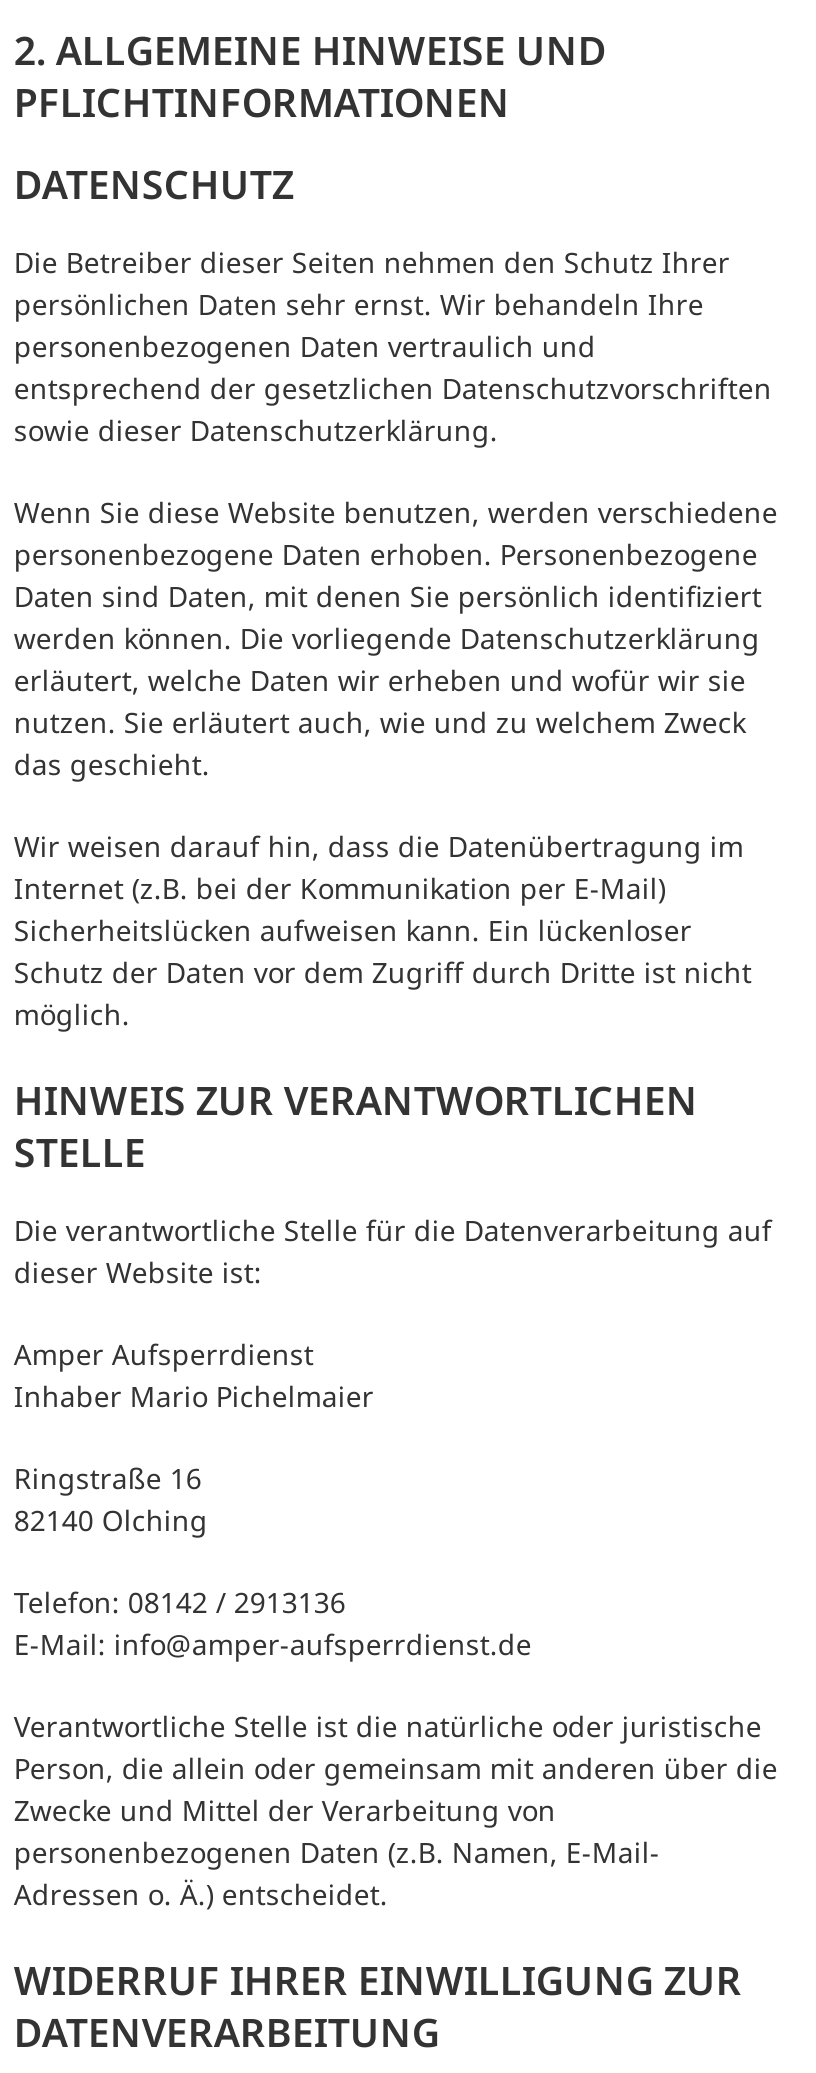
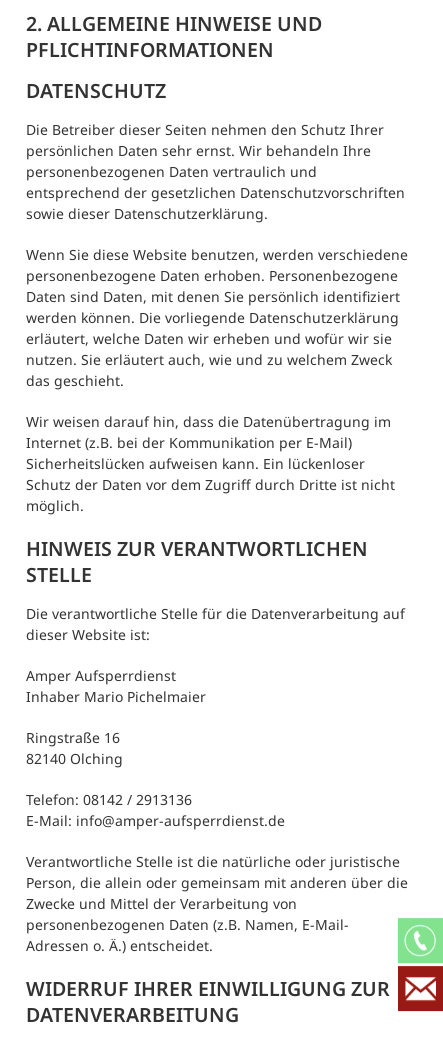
+ [image]
